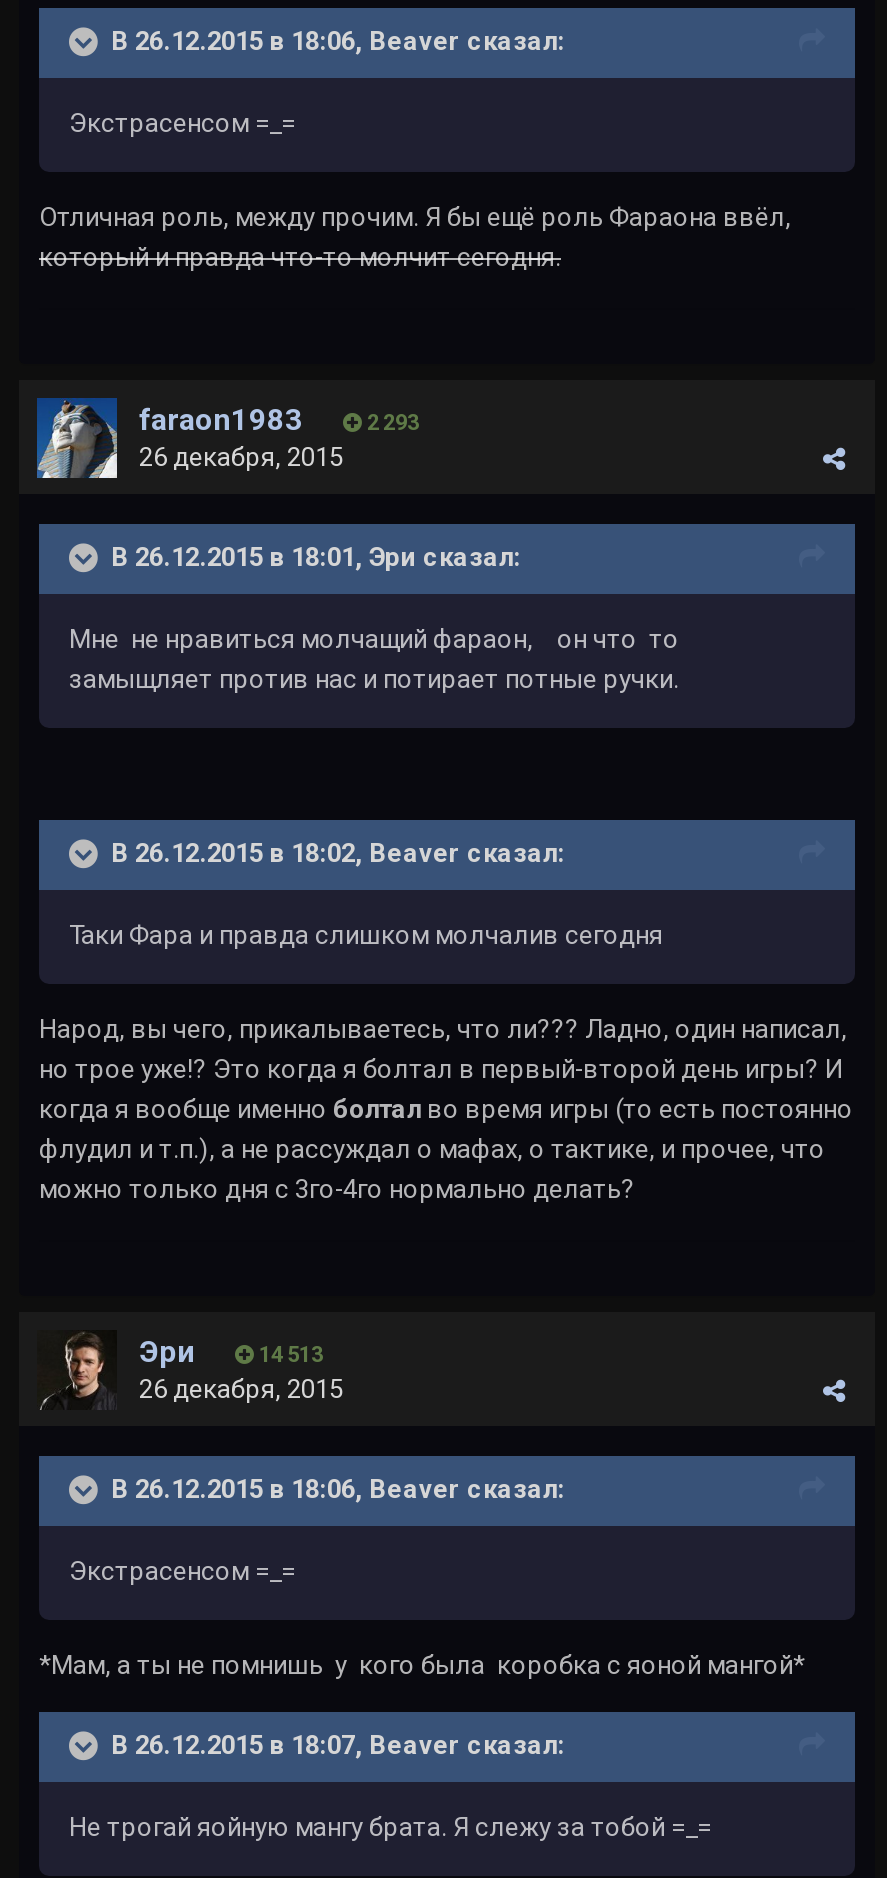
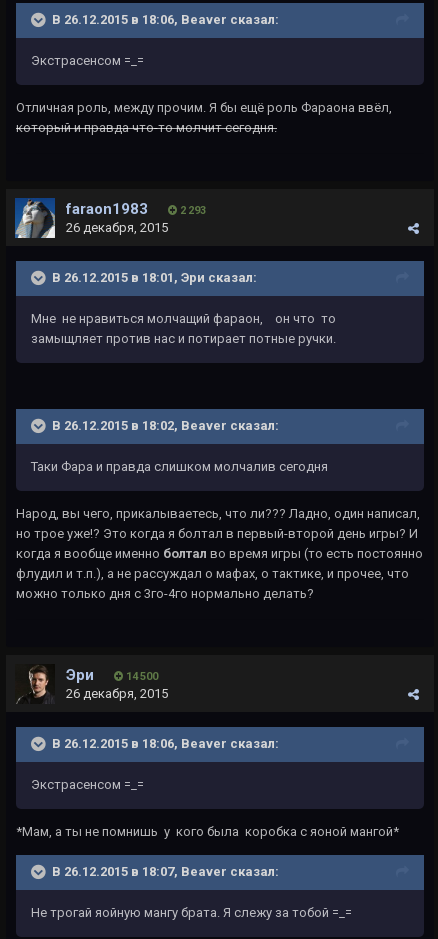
- 14 513
+ 14 500
